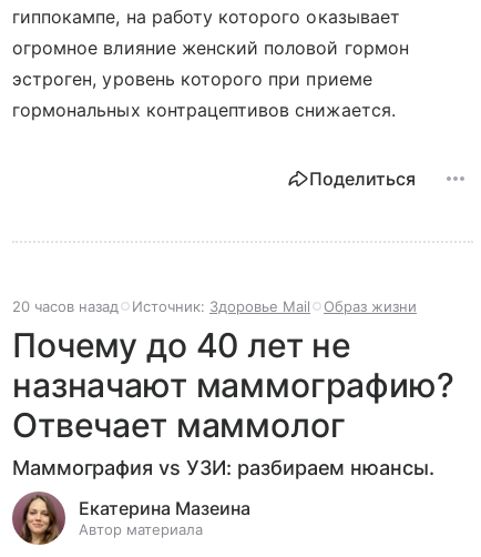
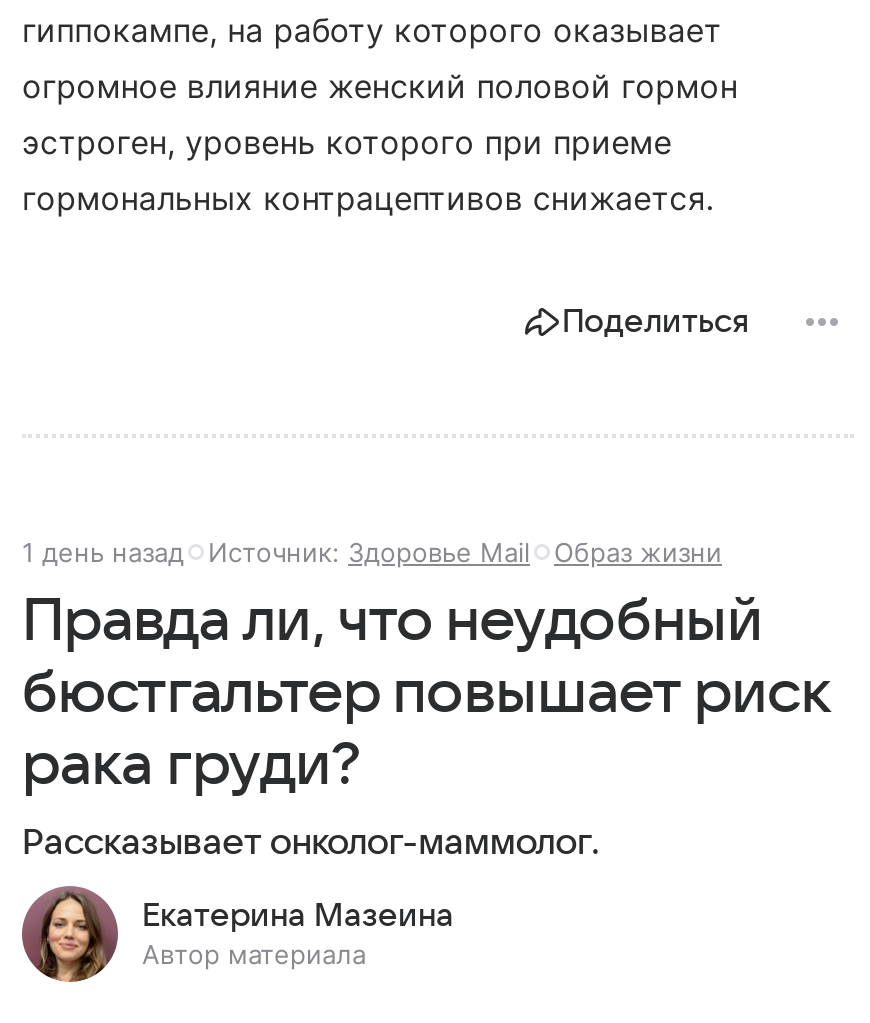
- 20 часов назад Источник: Здоровье Mail Образ жизни
+ 1 день назад Источник: Здоровье Mail Образ жизни

- Почему до 40 лет не
- назначают маммографию?
- Отвечает маммолог
- Маммография vs УЗИ: разбираем нюансы.
+ Правда ли, что неудобный
+ бюстгальтер повышает риск
+ рака груди?
+ Рассказывает онколог-маммолог.
